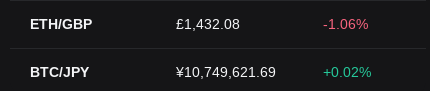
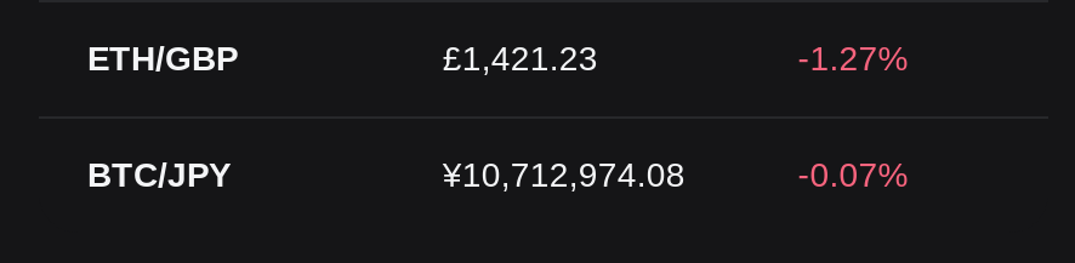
- £1,432.08
+ £1,421.23

- -1.06%
+ -1.27%

- ¥10,749,621.69
+ ¥10,712,974.08

- +0.02%
+ -0.07%
